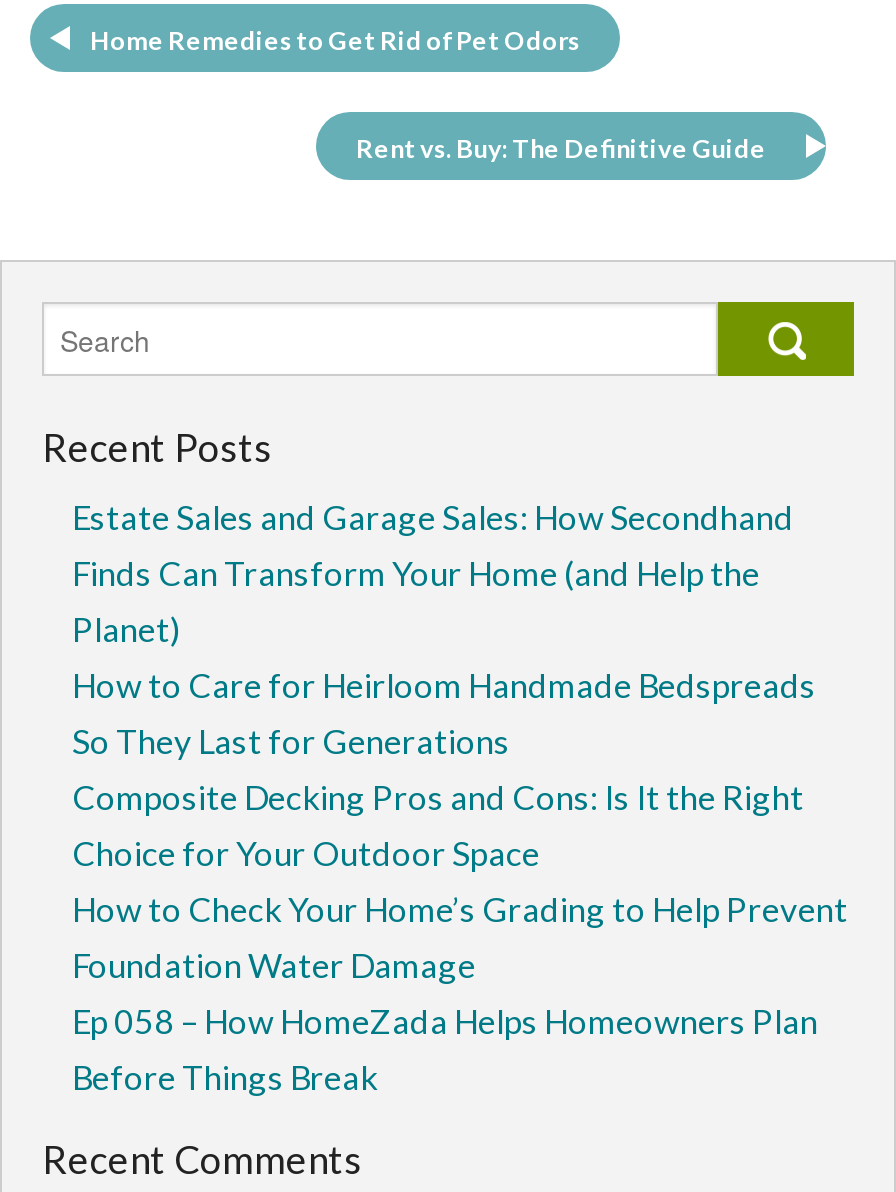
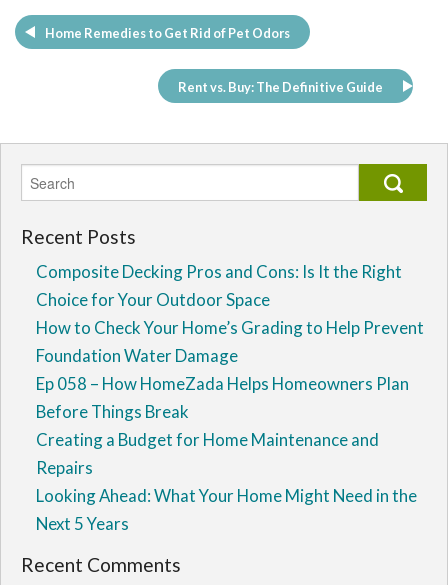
- Estate Sales and Garage Sales: How Secondhand
- Finds Can Transform Your Home (and Help the
- Planet)
- How to Care for Heirloom Handmade Bedspreads
- So They Last for Generations

moved up: Composite Decking Pros and Cons: Is It the Right | Choice for Your Outdoor Space | How to Check Your Home’s Grading to Help Prevent | Foundation Water Damage | Ep 058 – How HomeZada Helps Homeowners Plan | Before Things Break

+ Creating a Budget for Home Maintenance and
+ Repairs
+ Looking Ahead: What Your Home Might Need in the
+ Next 5 Years
